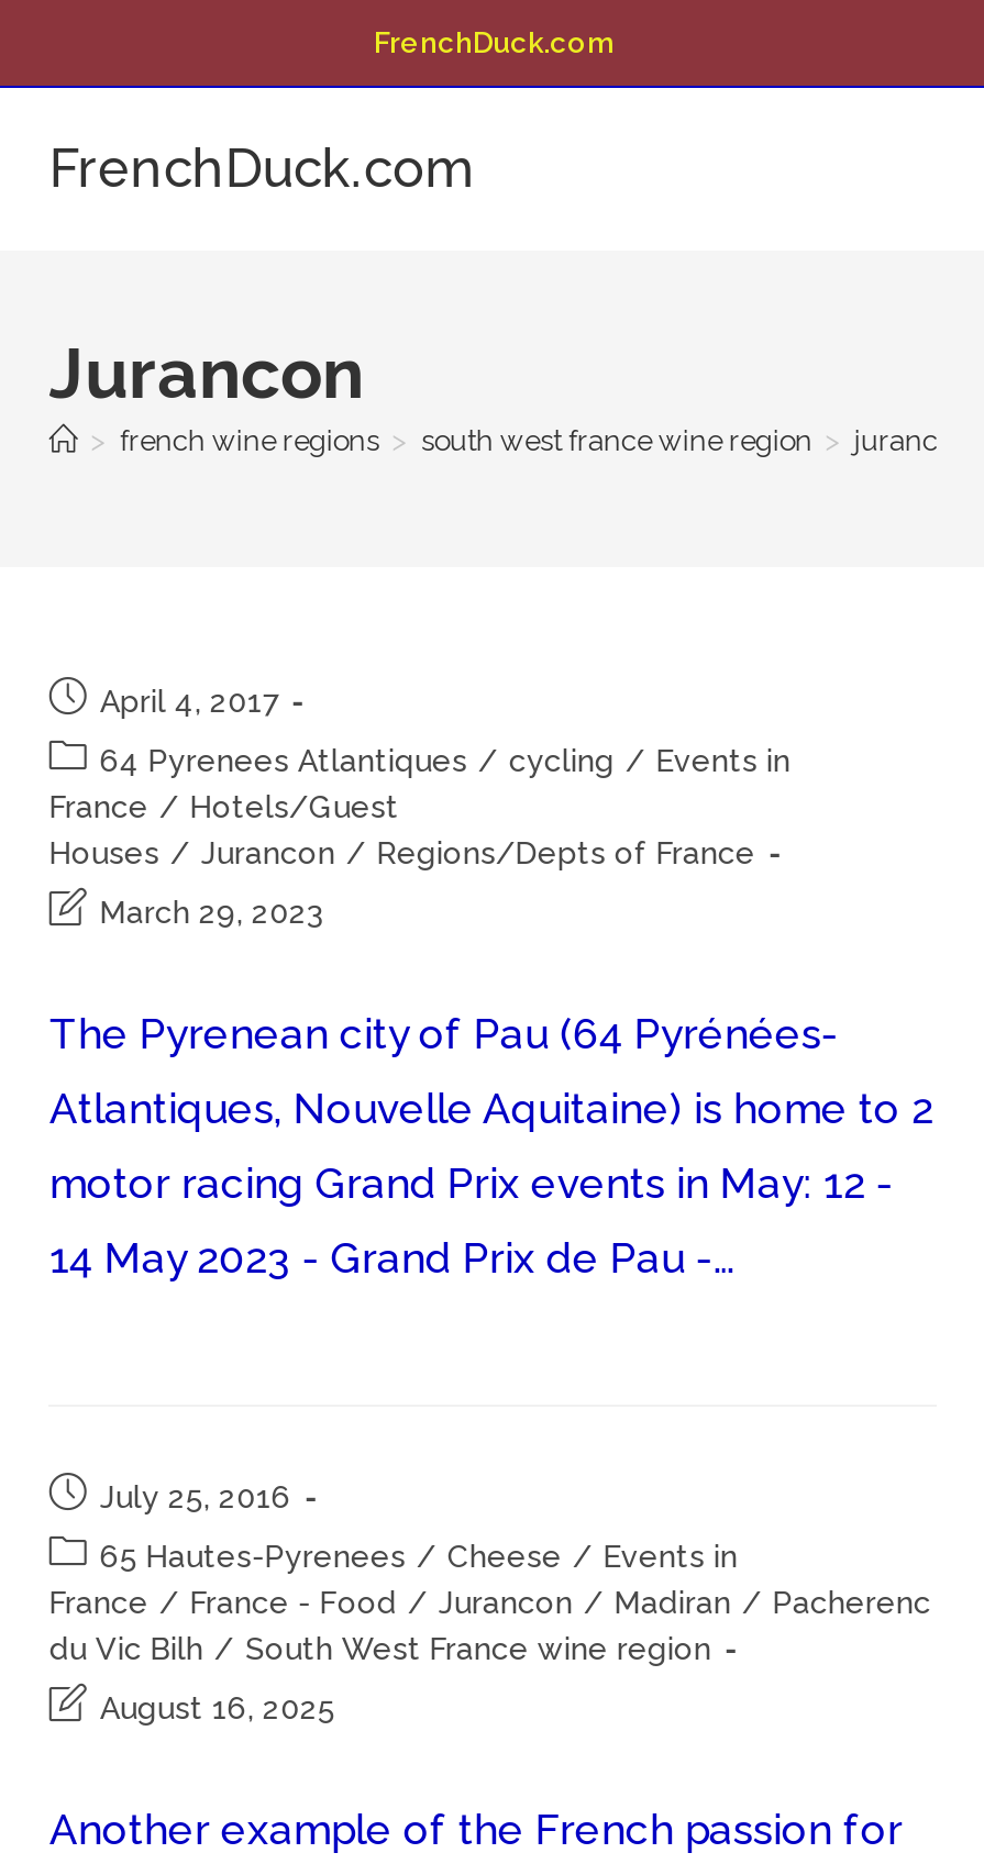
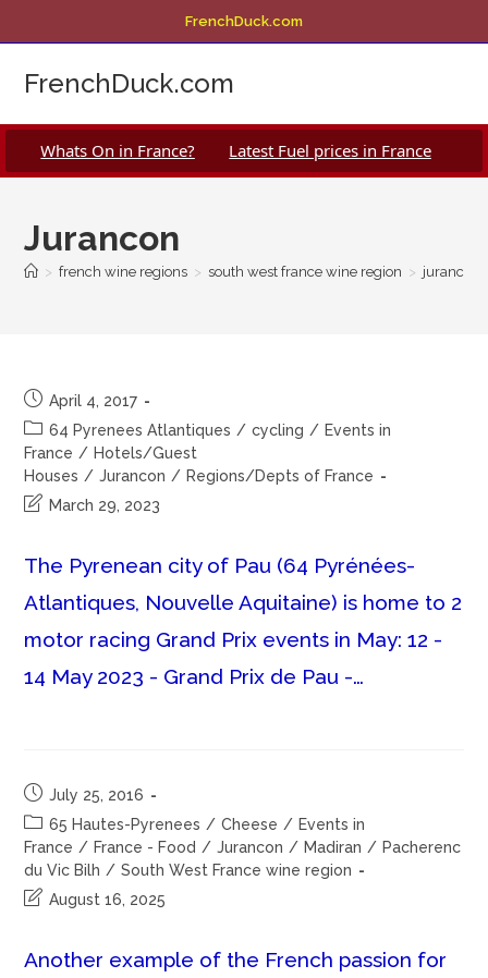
+ Whats On in France?
+ Latest Fuel prices in France
